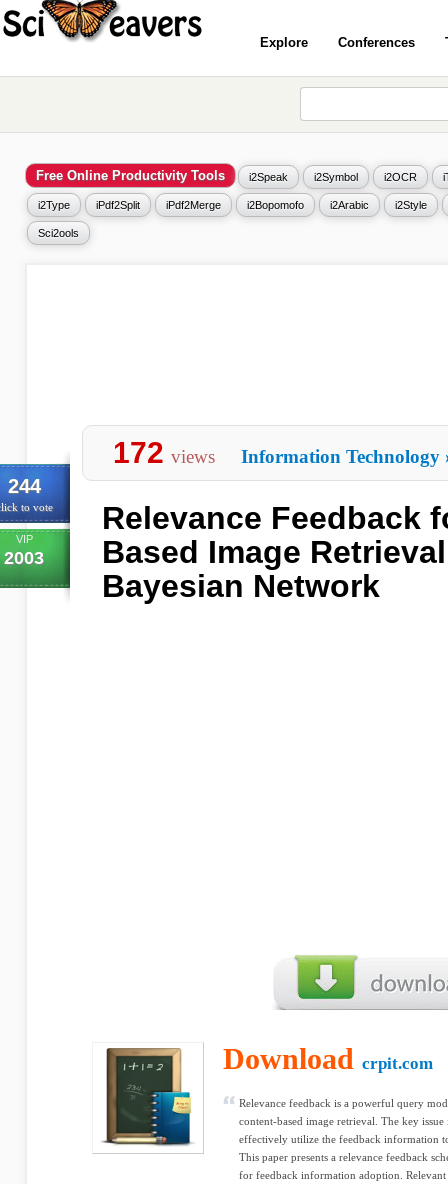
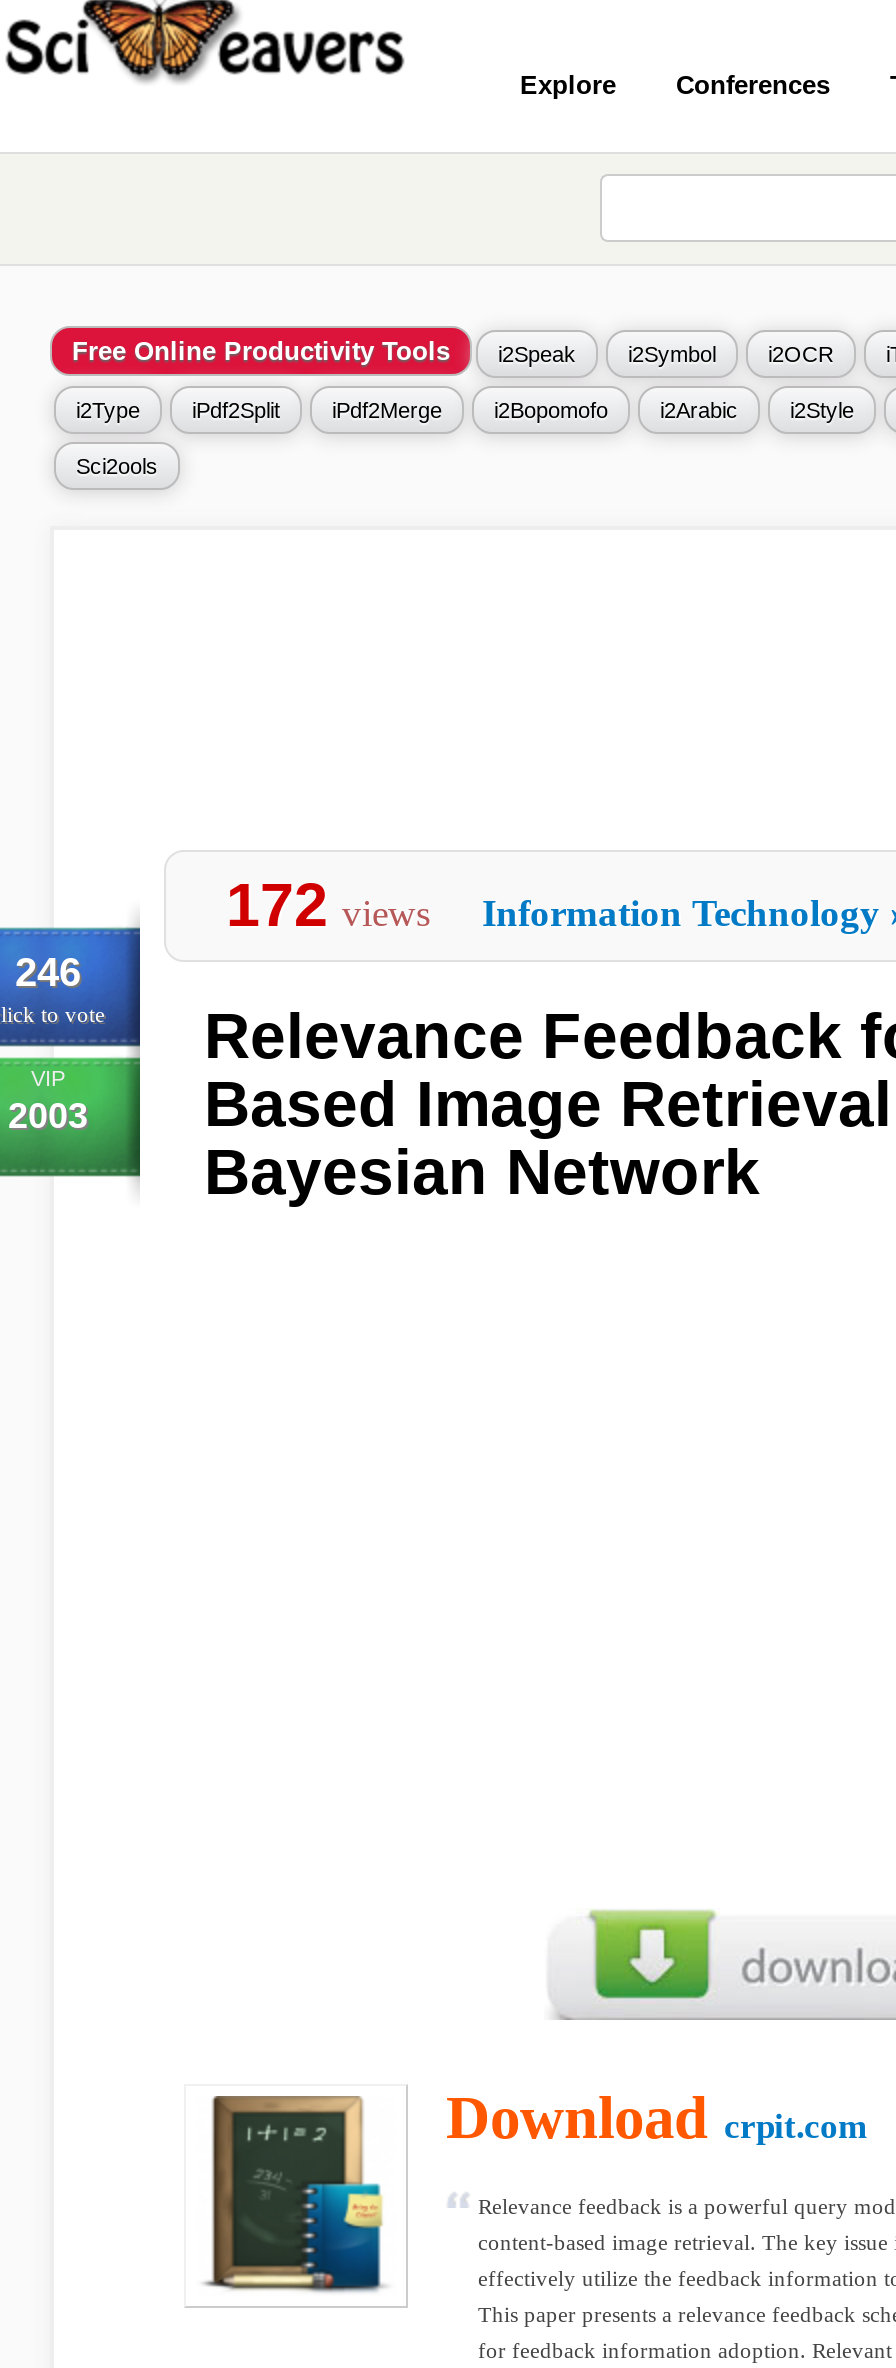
- 244
+ 246
